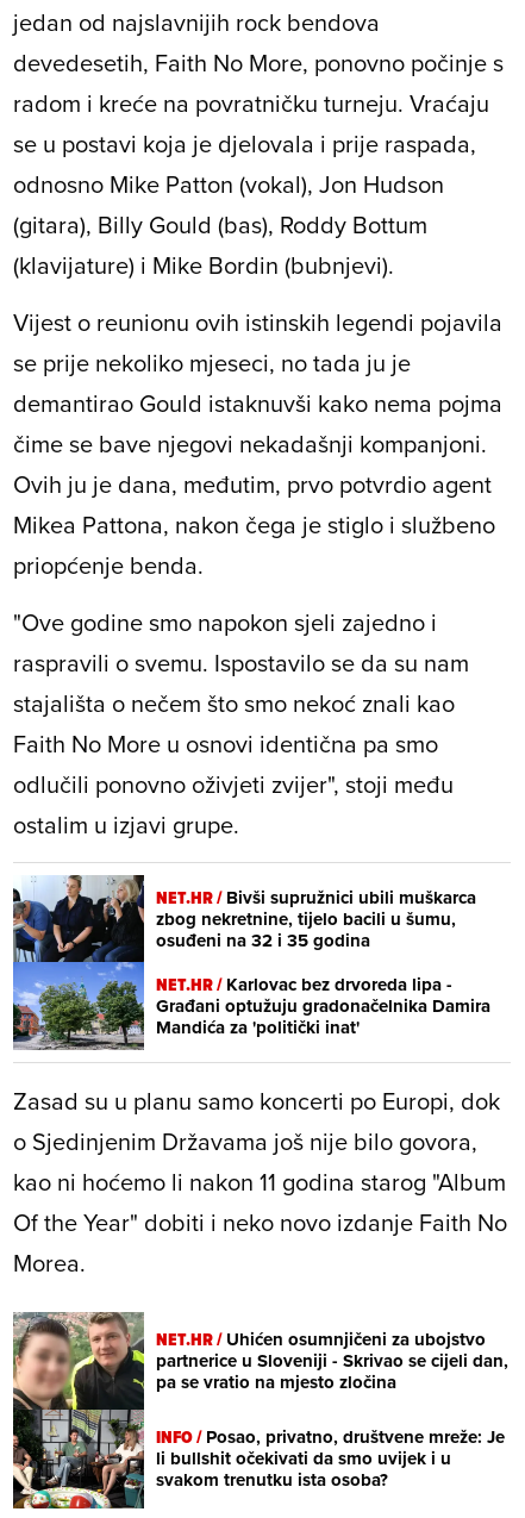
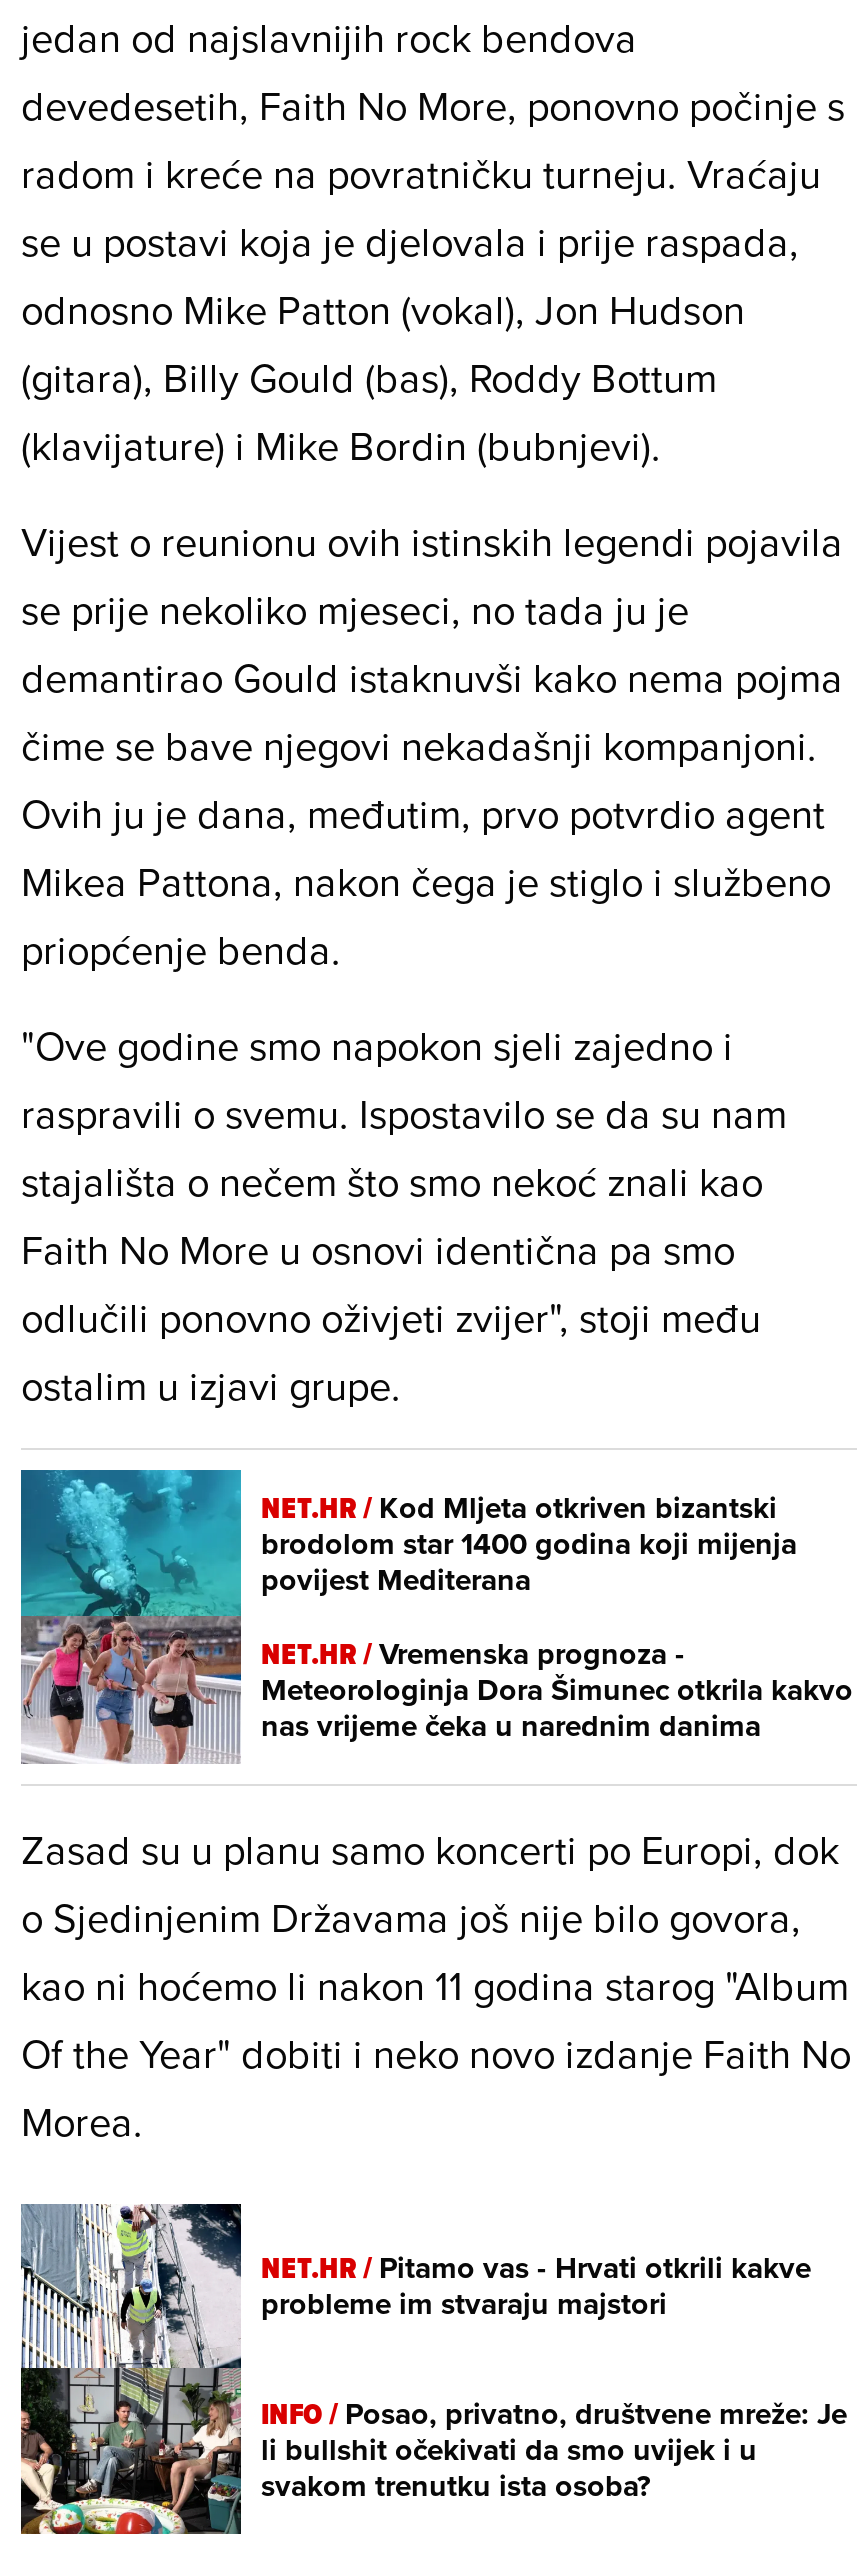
- [image]
- NET.HR / Bivši supružnici ubili muškarca
- zbog nekretnine, tijelo bacili u šumu,
- osuđeni na 32 i 35 godina
+ [image]
+ NET.HR / Kod Mljeta otkriven bizantski
+ brodolom star 1400 godina koji mijenja
+ povijest Mediterana

- NET.HR /Karlovac bez drvoreda lipa -
- Građani optužuju gradonačelnika Damira
- Mandića za 'politički inat'
+ NET.HR /Vremenska prognoza -
+ Meteorologinja Dora Šimunec otkrila kakvo
+ nas vrijeme čeka u narednim danima

- [image]
- NET.HR / Uhićen osumnjičeni za ubojstvo
- partnerice u Sloveniji - Skrivao se cijeli dan,
- pa se vratio na mjesto zločina
+ [image]
+ NET.HR / Pitamo vas - Hrvati otkrili kakve
+ probleme im stvaraju majstori
